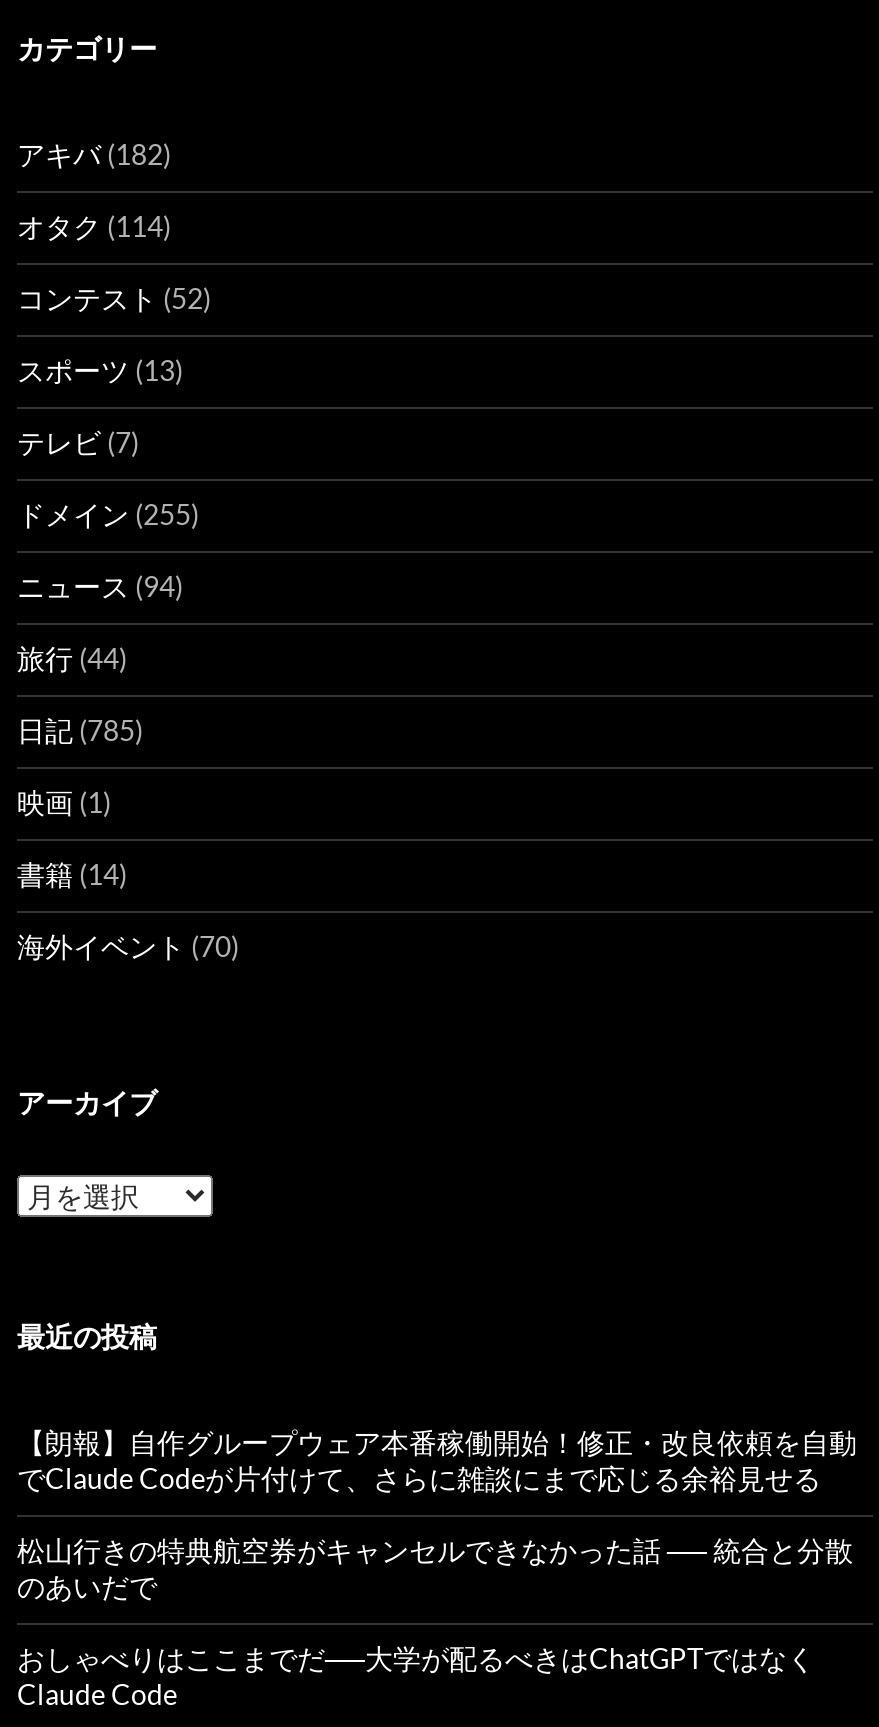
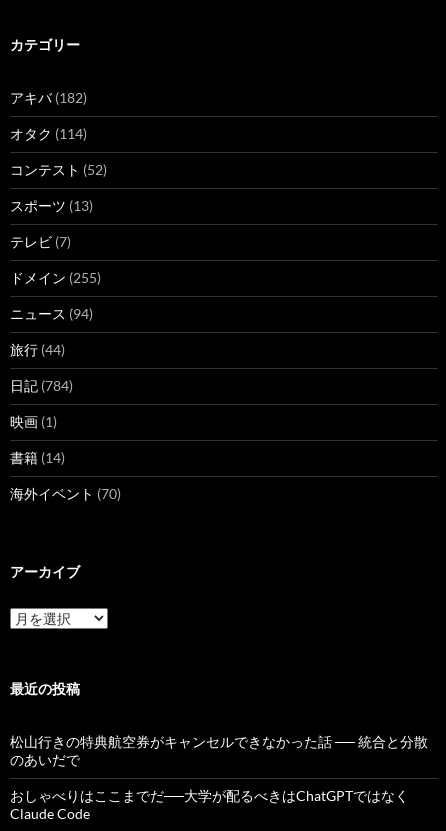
- 日記(785)
+ 日記(784)

- 【朗報】自作グループウェア本番稼働開始！修正・改良依頼を自動
- でClaude Codeが片付けて、さらに雑談にまで応じる余裕見せる
